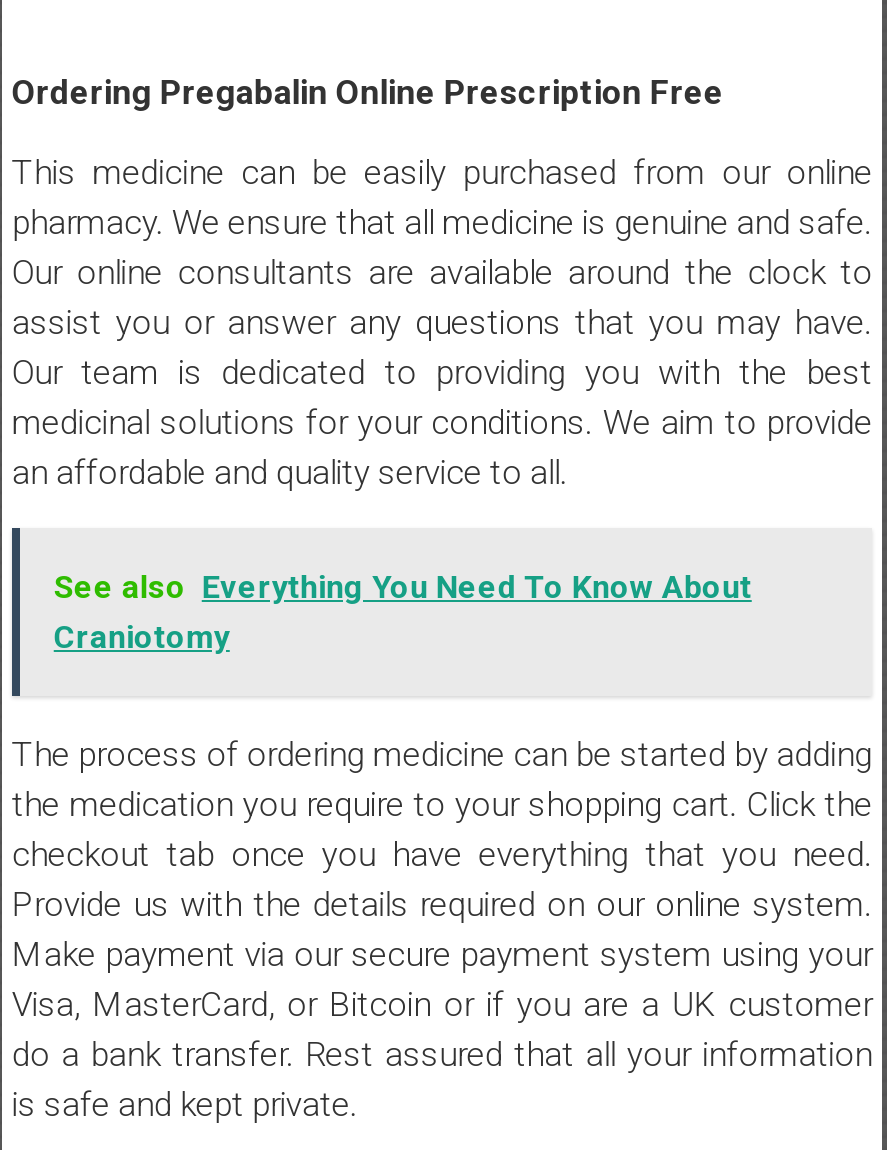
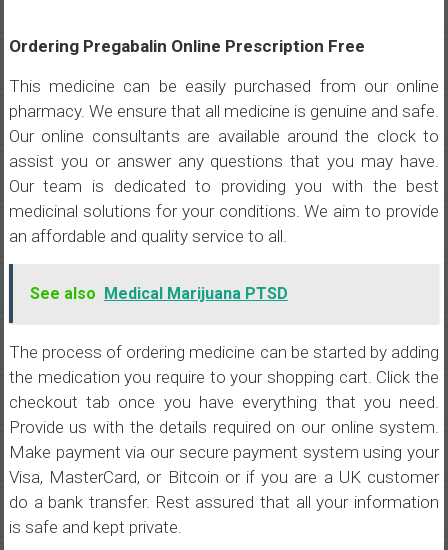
- See also Everything You Need To Know About
- Craniotomy
+ See also Medical Marijuana PTSD
